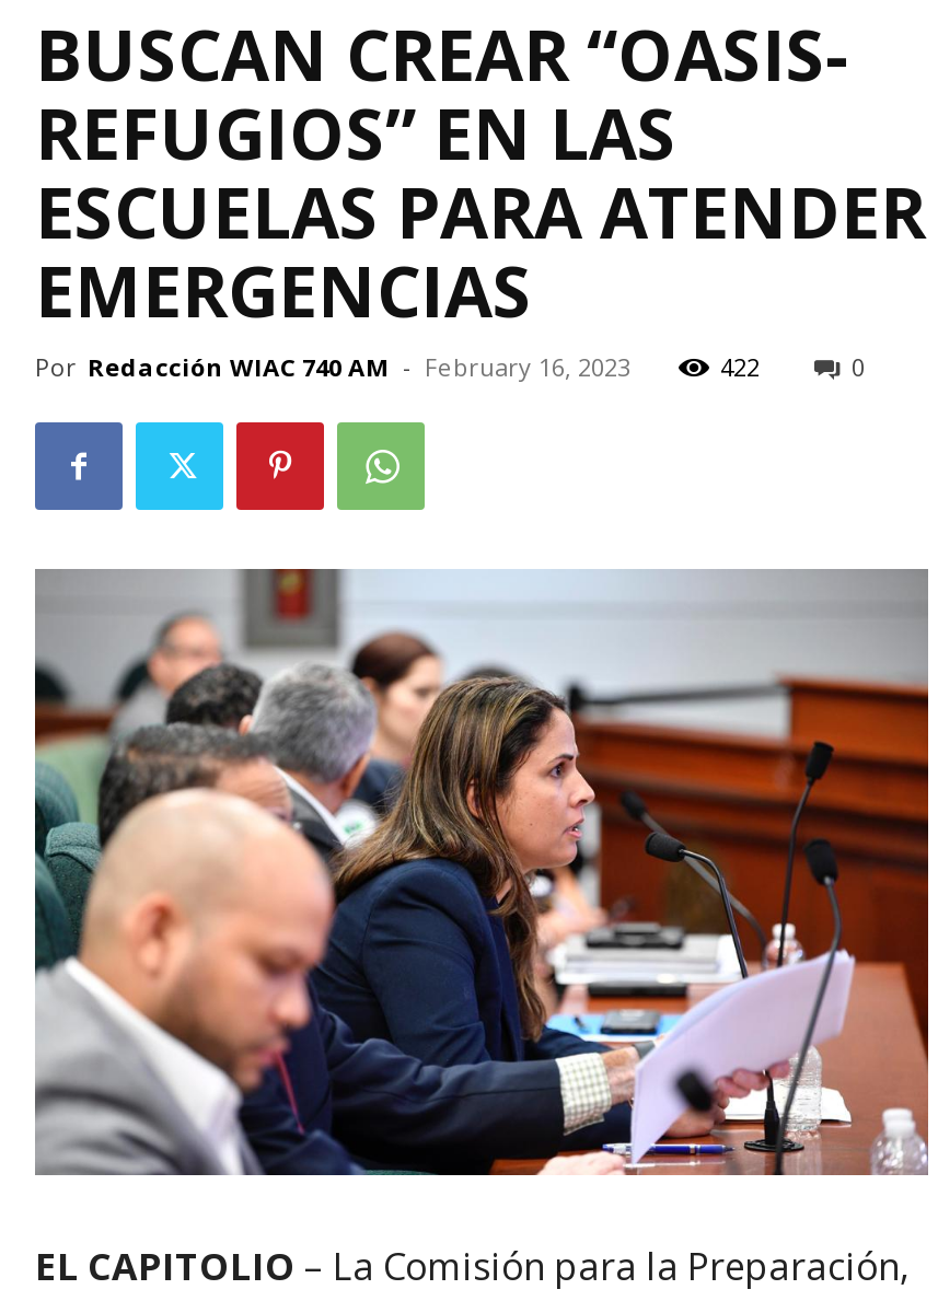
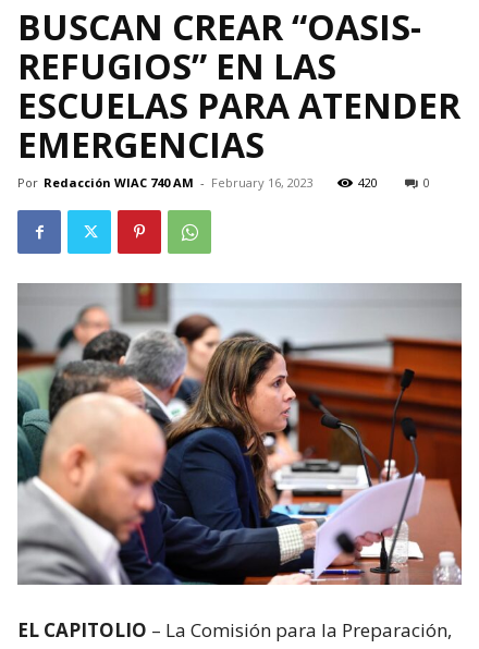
- 422
+ 420
